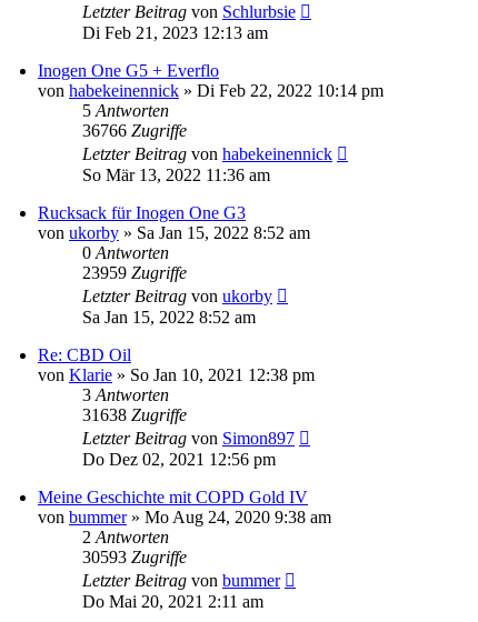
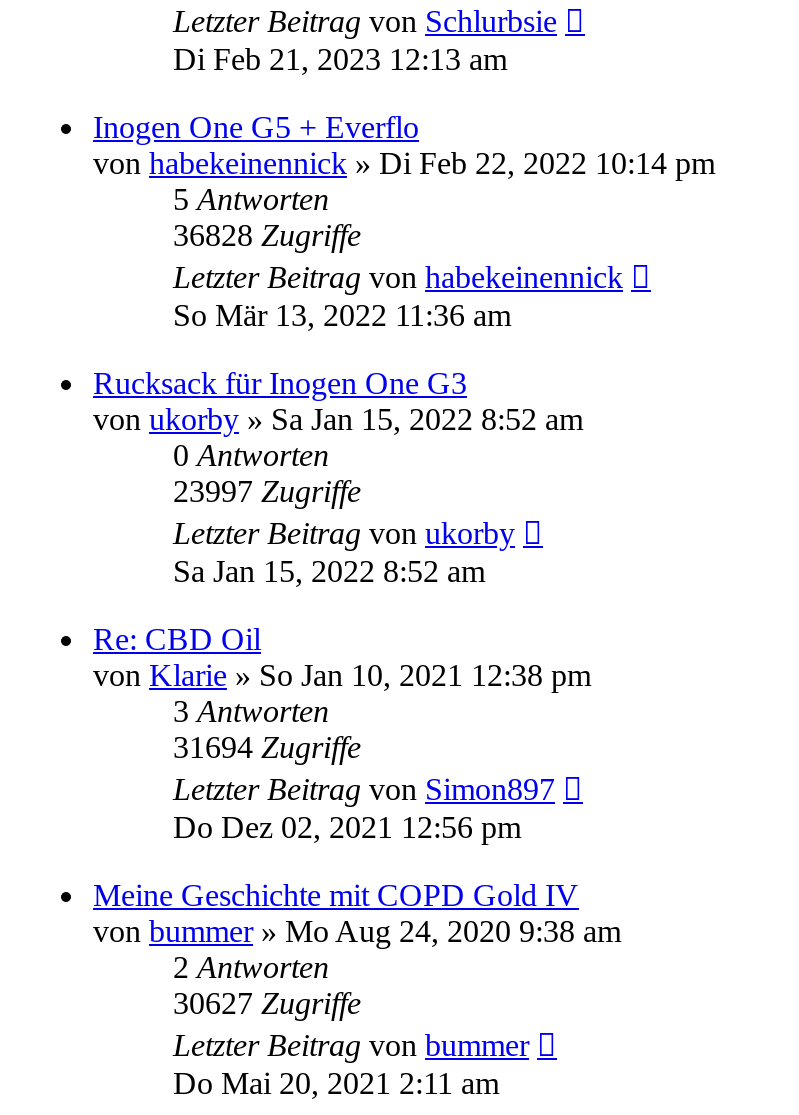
- 36766 Zugriffe
+ 36828 Zugriffe

- 23959 Zugriffe
+ 23997 Zugriffe

- 31638 Zugriffe
+ 31694 Zugriffe

- 30593 Zugriffe
+ 30627 Zugriffe
